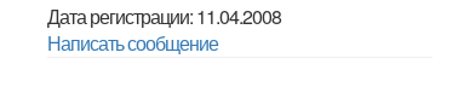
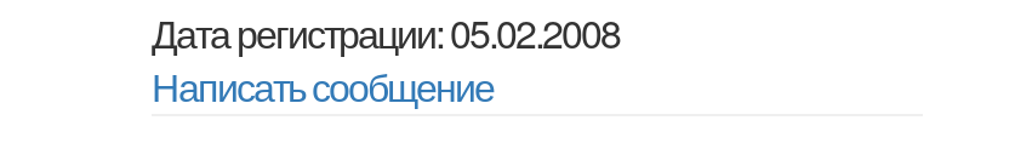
- Дата регистрации: 11.04.2008
+ Дата регистрации: 05.02.2008
